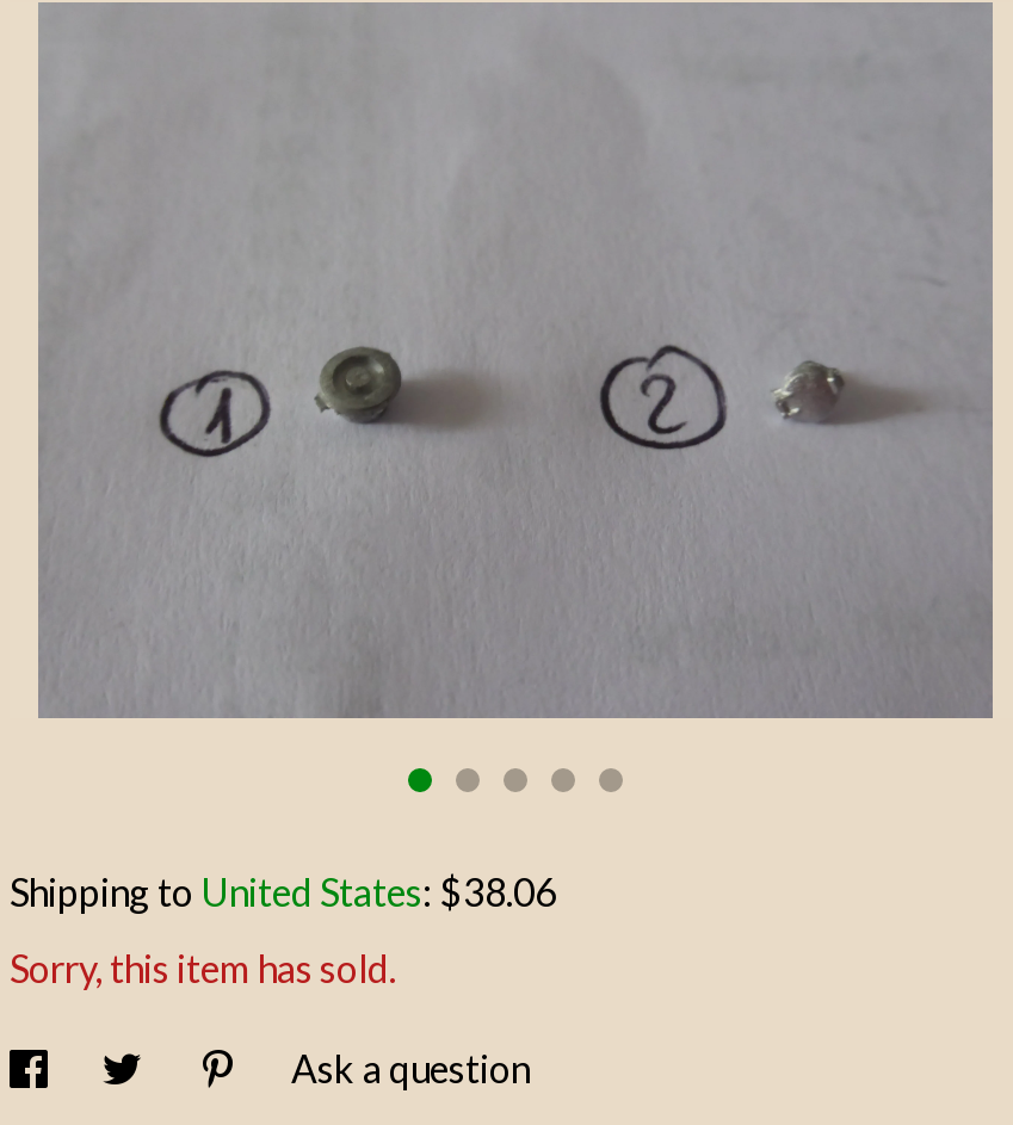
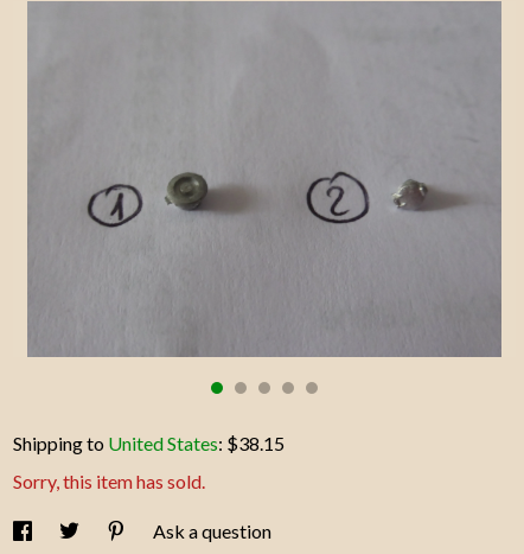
- Shipping to United States: $38.06
+ Shipping to United States: $38.15
